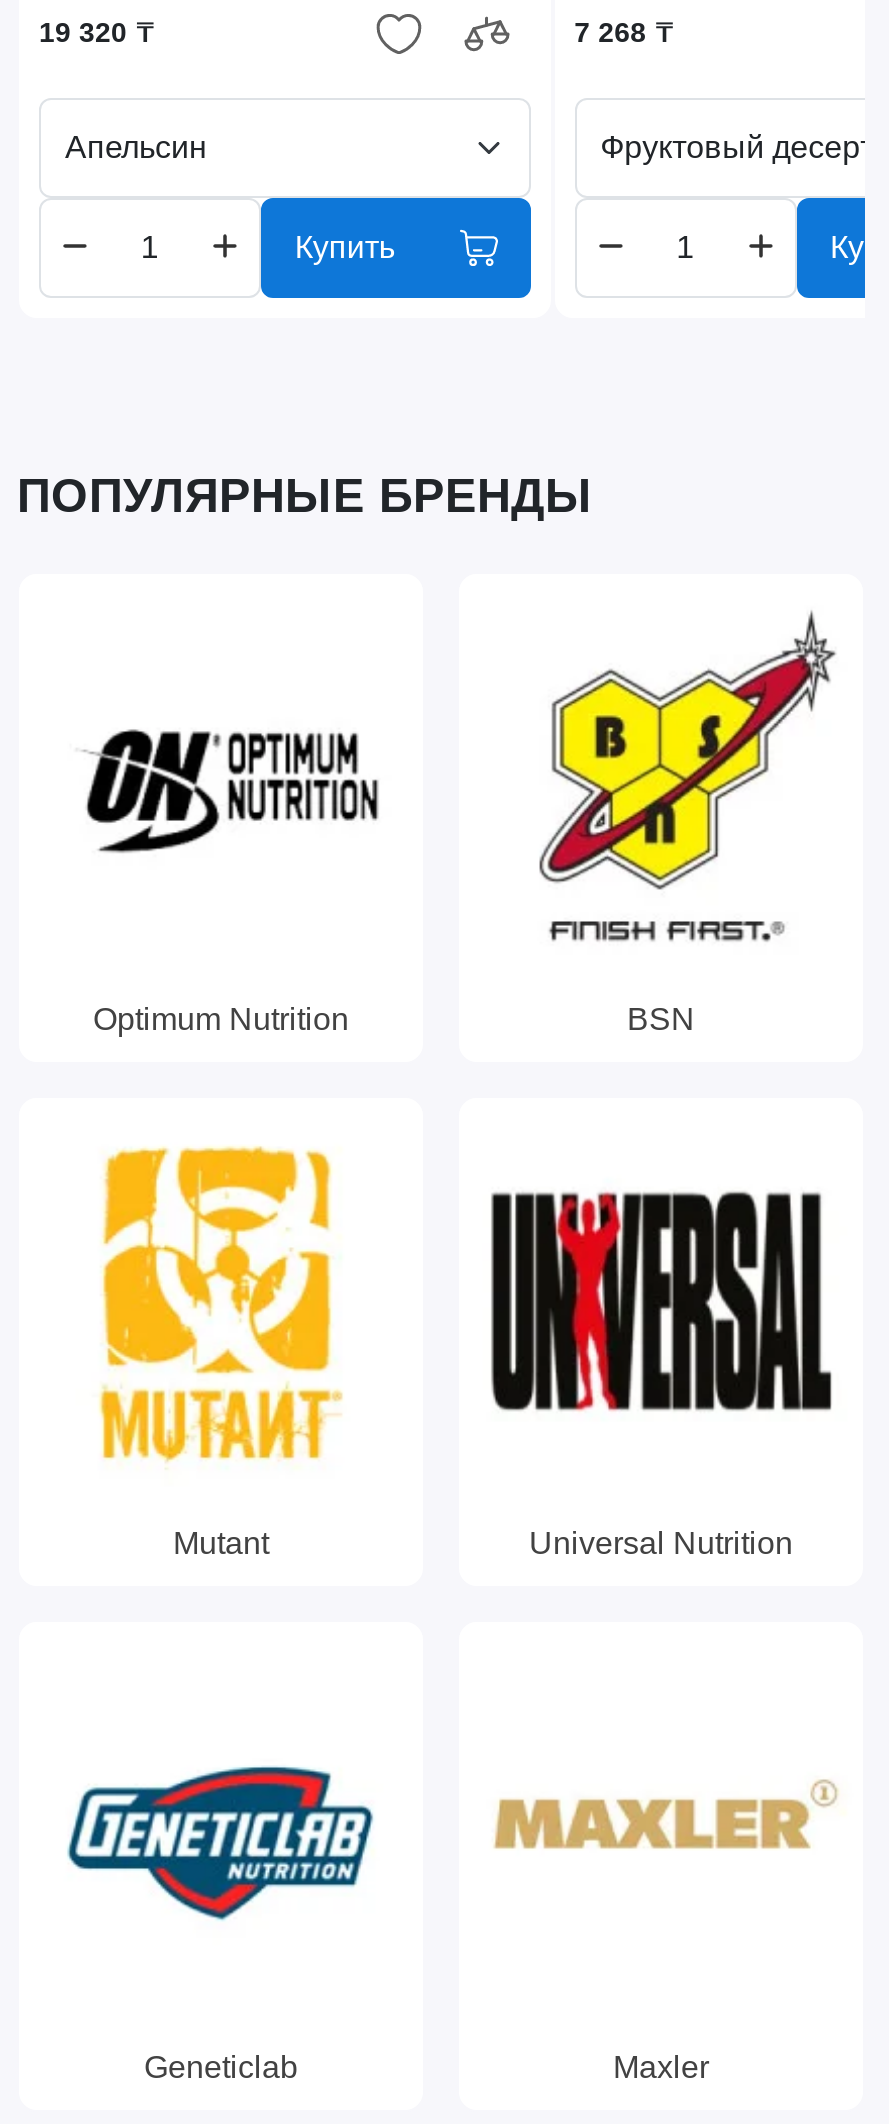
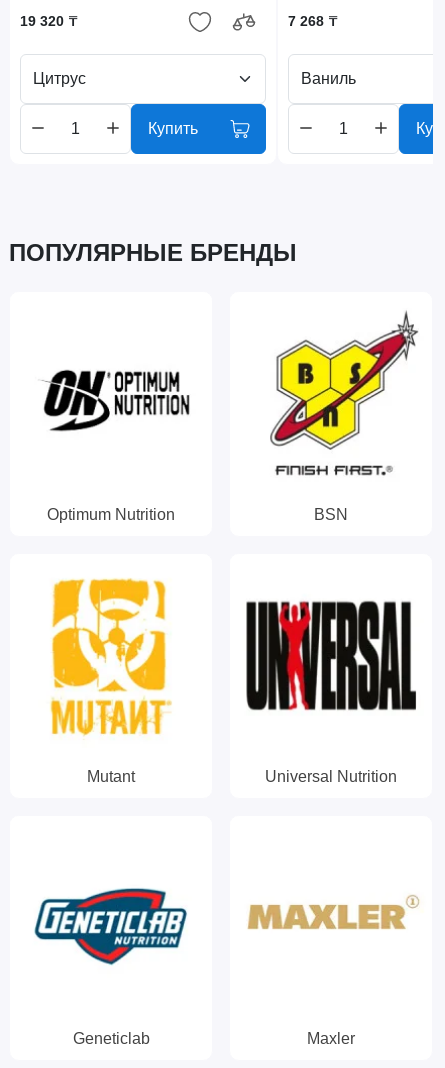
- Апельсин
+ Цитрус

- Фруктовый десерт
+ Ваниль
